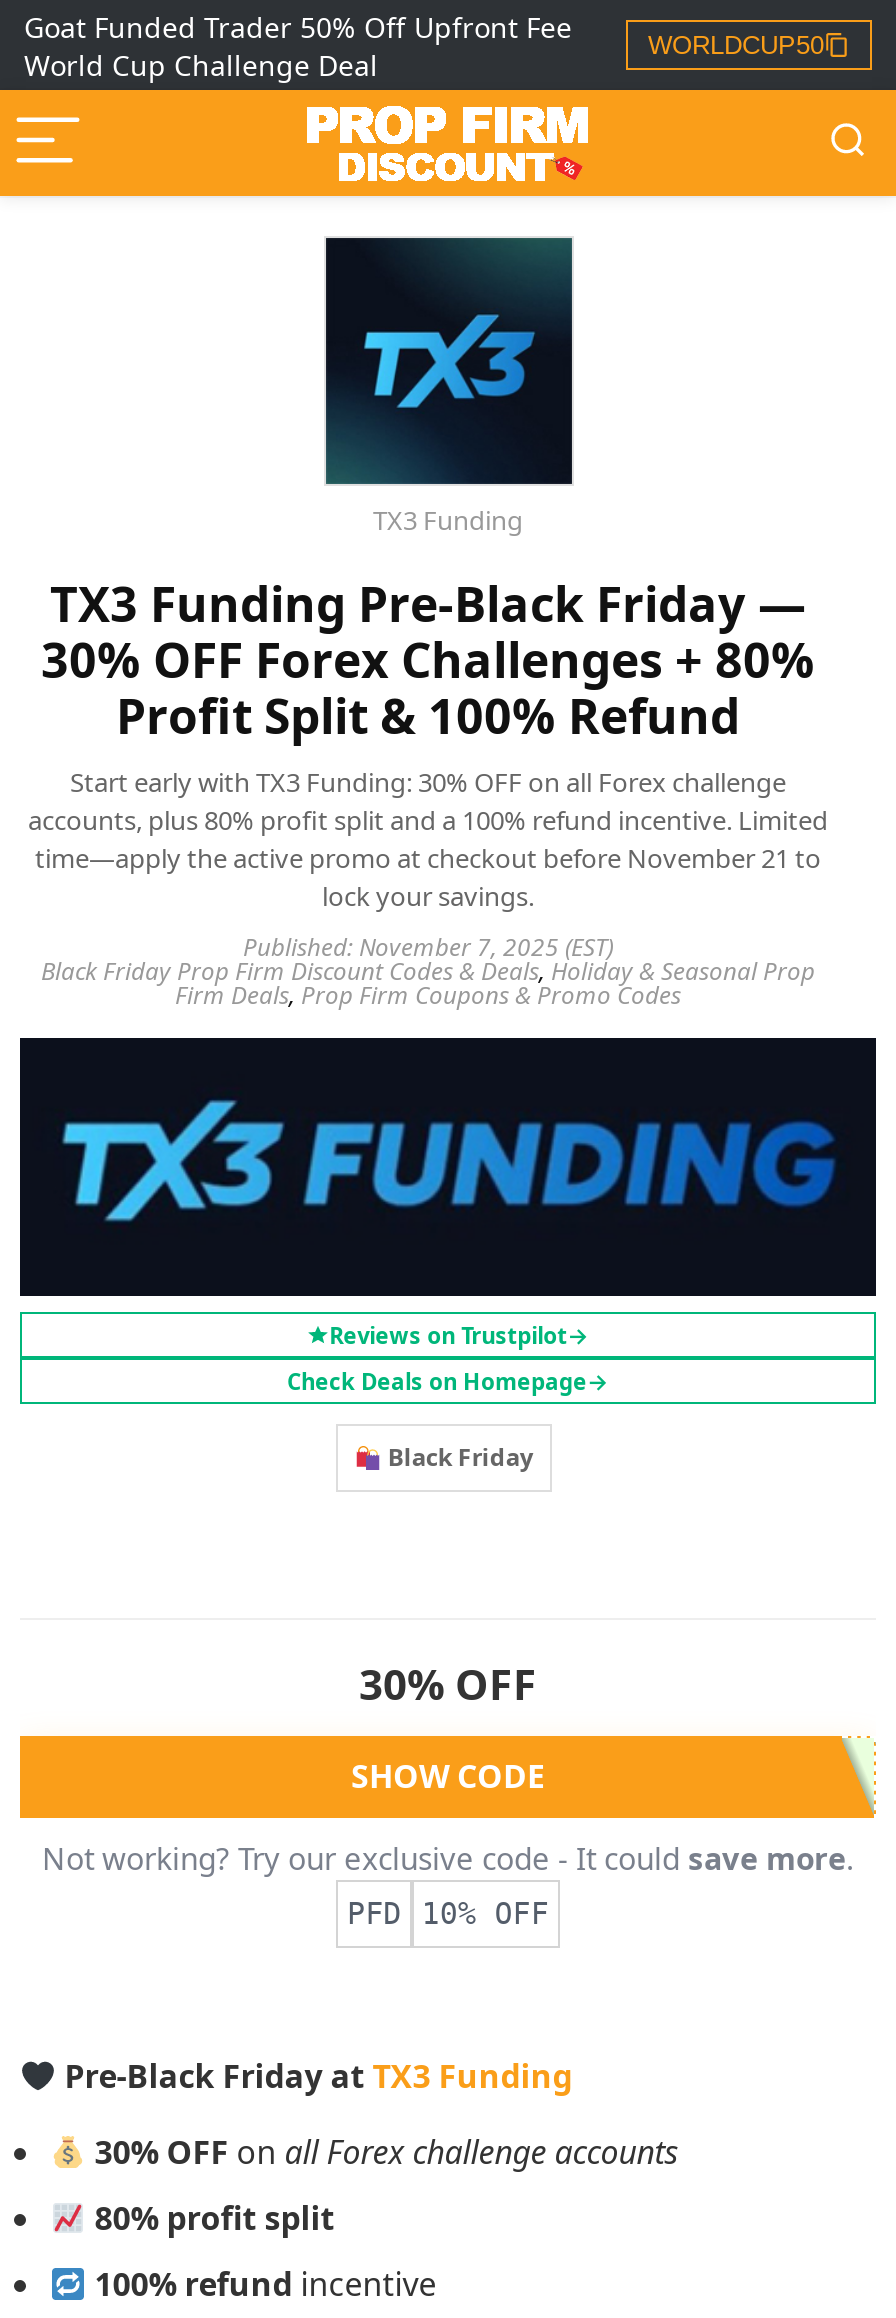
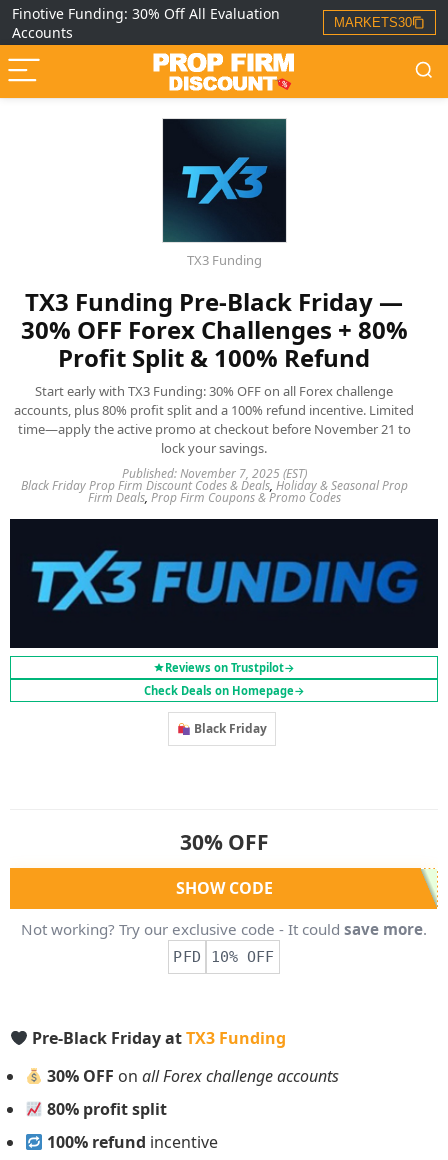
- Goat Funded Trader 50% Off Upfront Fee
- World Cup Challenge Deal
- WORLDCUP50
+ Finotive Funding: 30% Off All Evaluation
+ Accounts
+ MARKETS30
